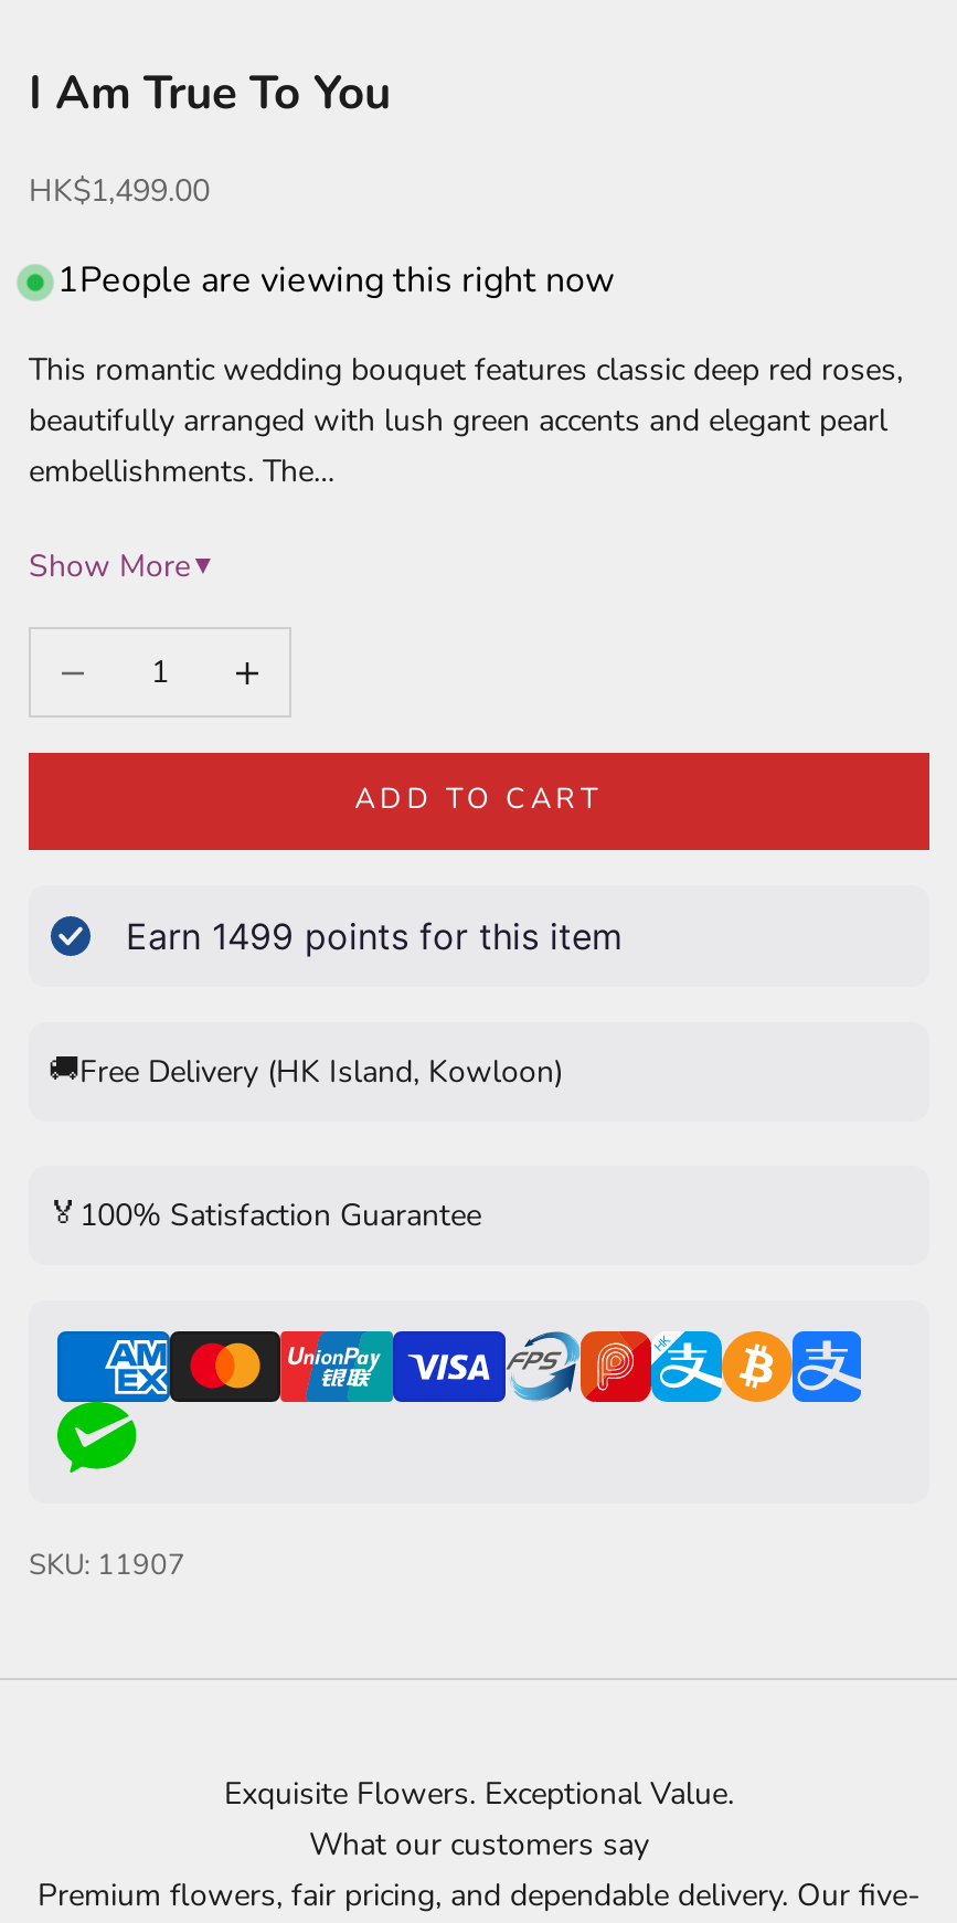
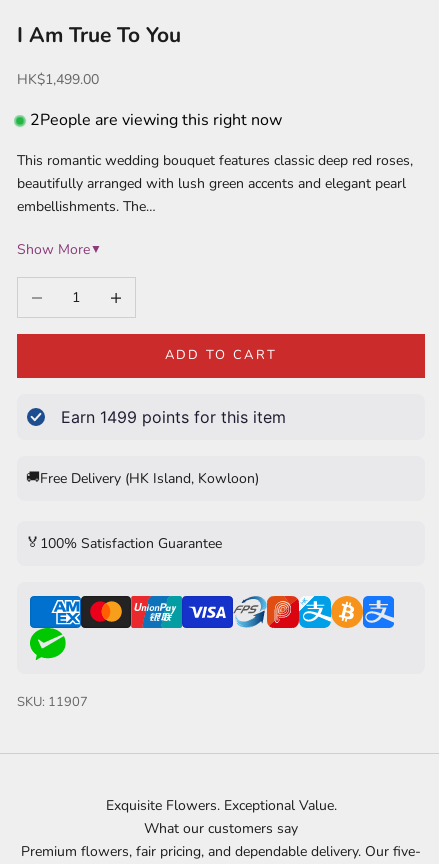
- 1People are viewing this right now
+ 2People are viewing this right now
